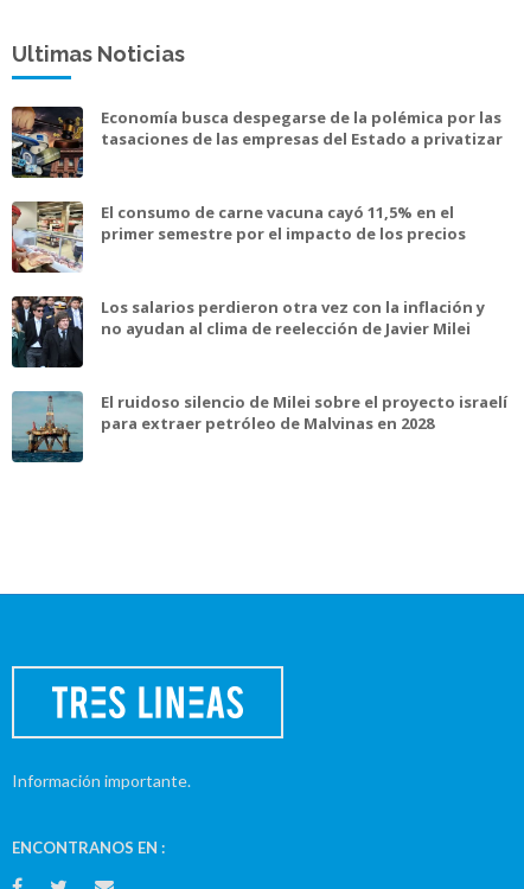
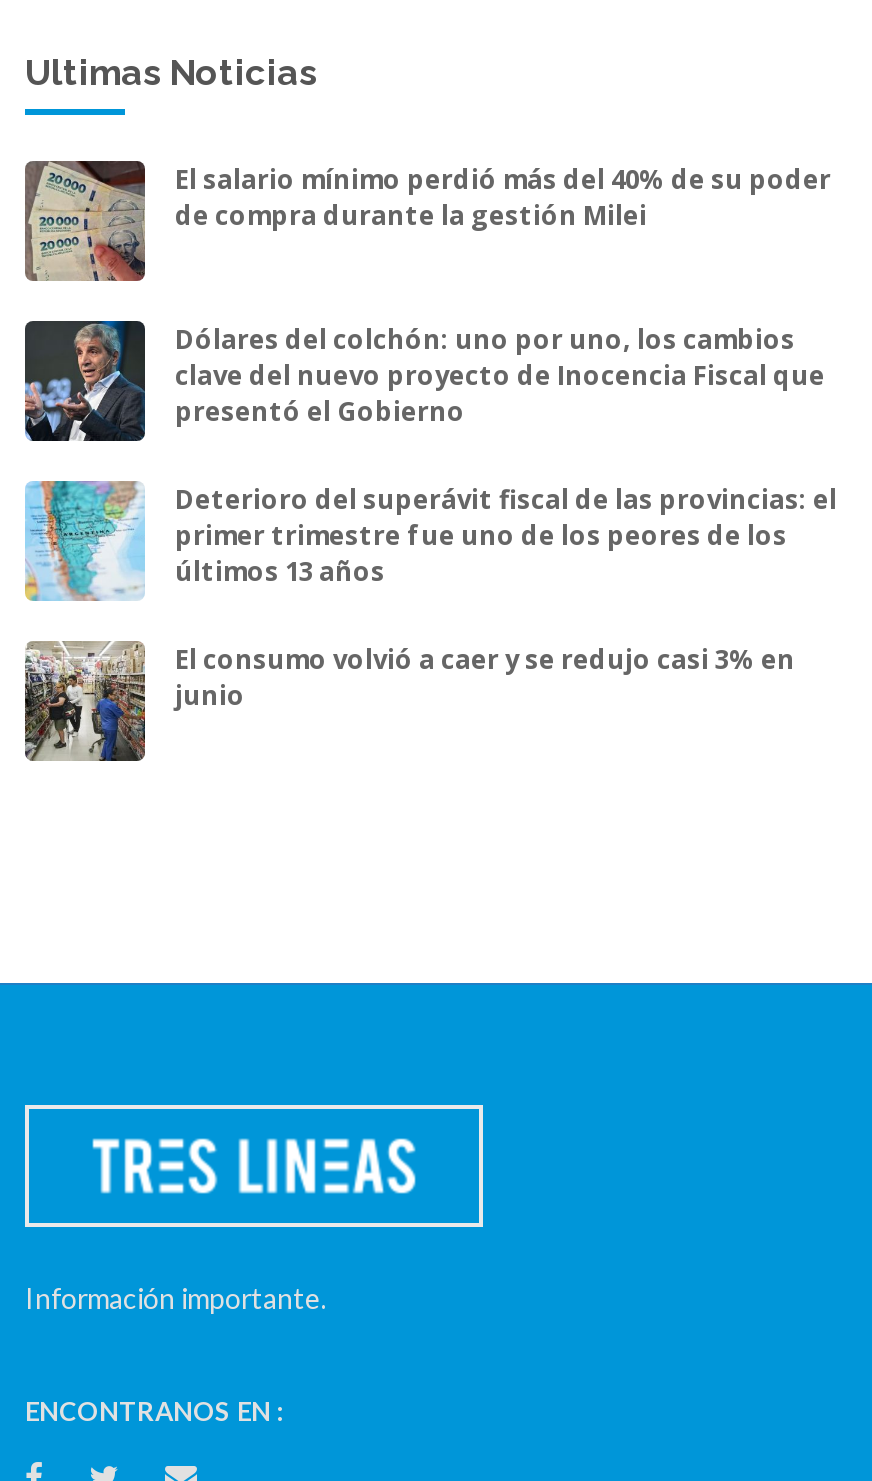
- [image]
- Economía busca despegarse de la polémica por las
- tasaciones de las empresas del Estado a privatizar
+ [image]
+ El salario mínimo perdió más del 40% de su poder
+ de compra durante la gestión Milei

- [image]
- El consumo de carne vacuna cayó 11,5% en el
- primer semestre por el impacto de los precios
+ [image]
+ Dólares del colchón: uno por uno, los cambios
+ clave del nuevo proyecto de Inocencia Fiscal que
+ presentó el Gobierno

- [image]
- Los salarios perdieron otra vez con la inflación y
- no ayudan al clima de reelección de Javier Milei
+ [image]
+ Deterioro del superávit fiscal de las provincias: el
+ primer trimestre fue uno de los peores de los
+ últimos 13 años

- [image]
- El ruidoso silencio de Milei sobre el proyecto israelí
- para extraer petróleo de Malvinas en 2028
+ [image]
+ El consumo volvió a caer y se redujo casi 3% en
+ junio
